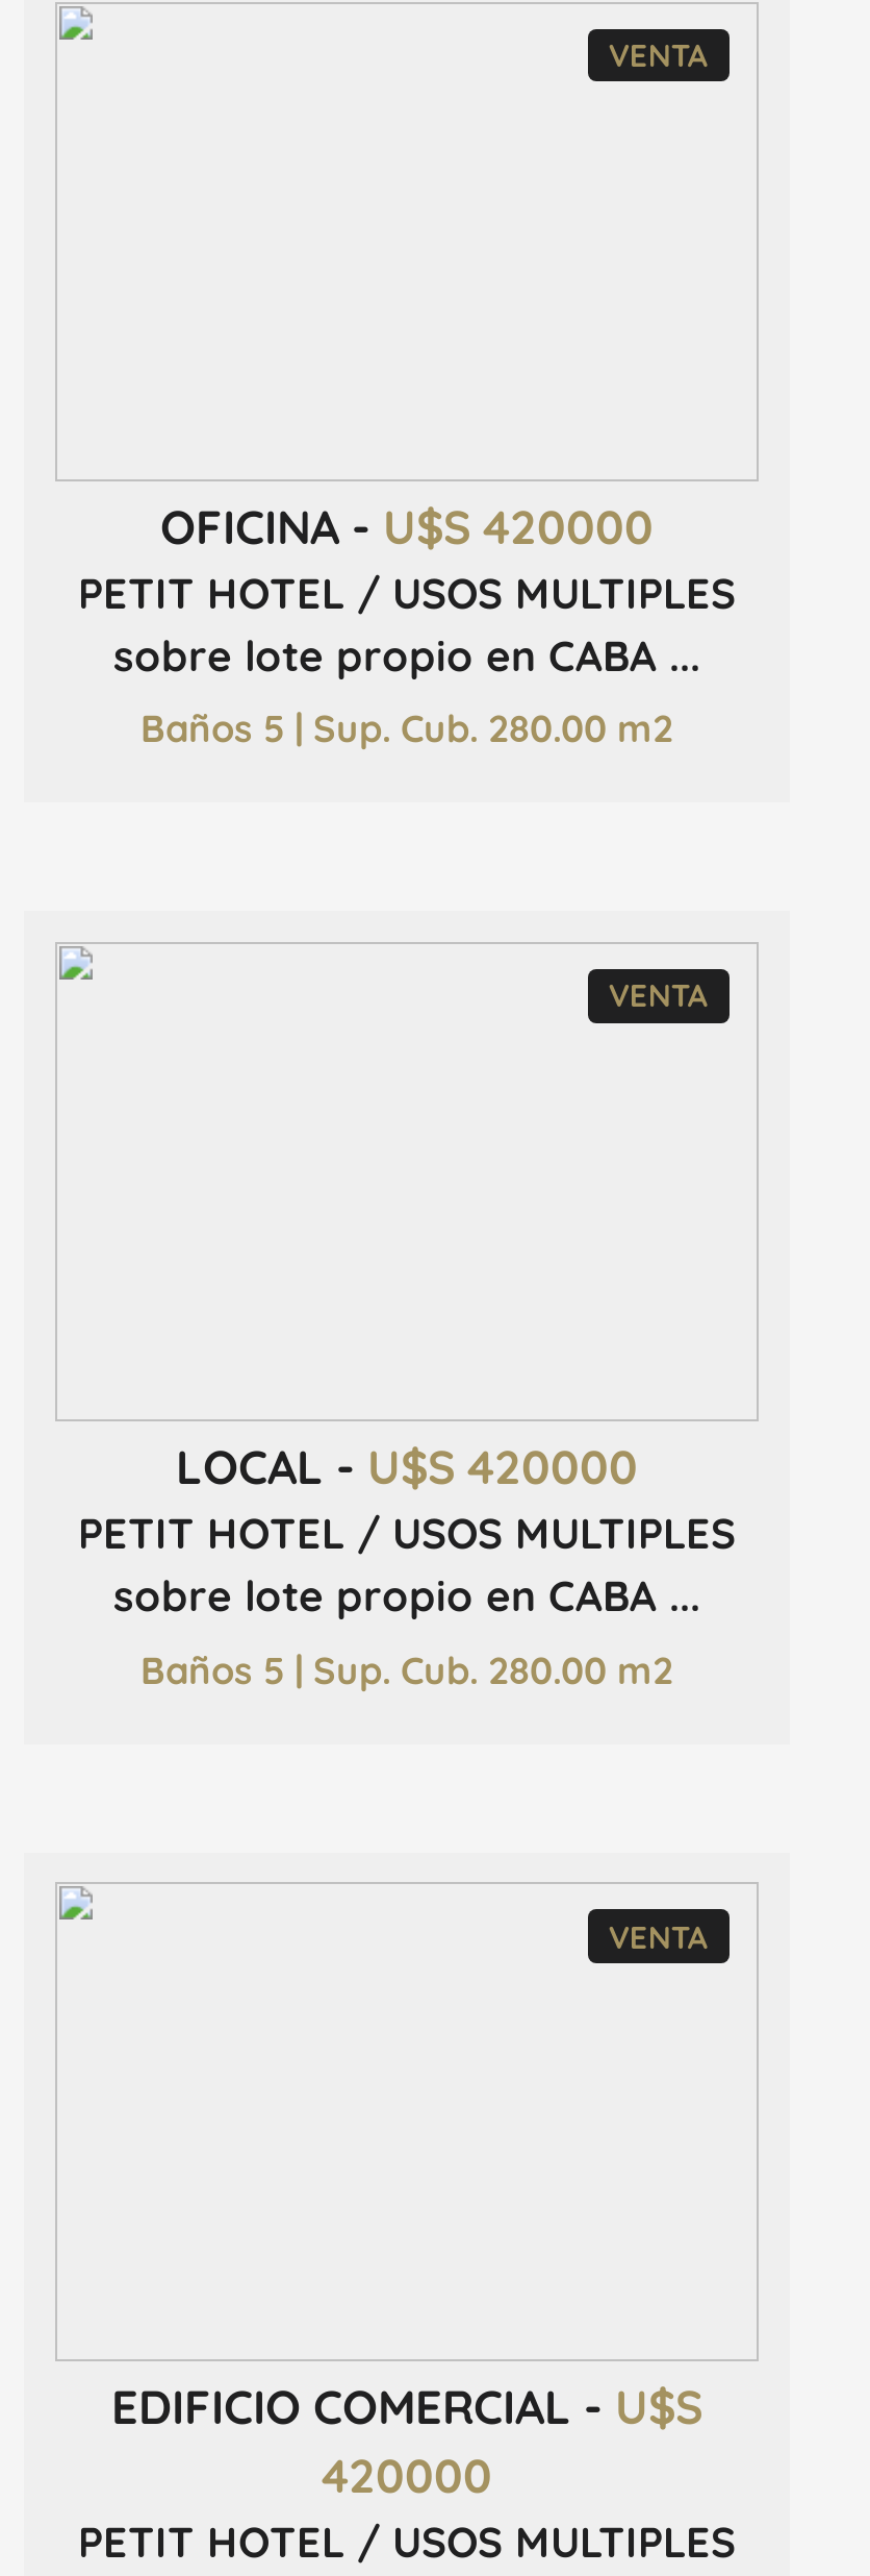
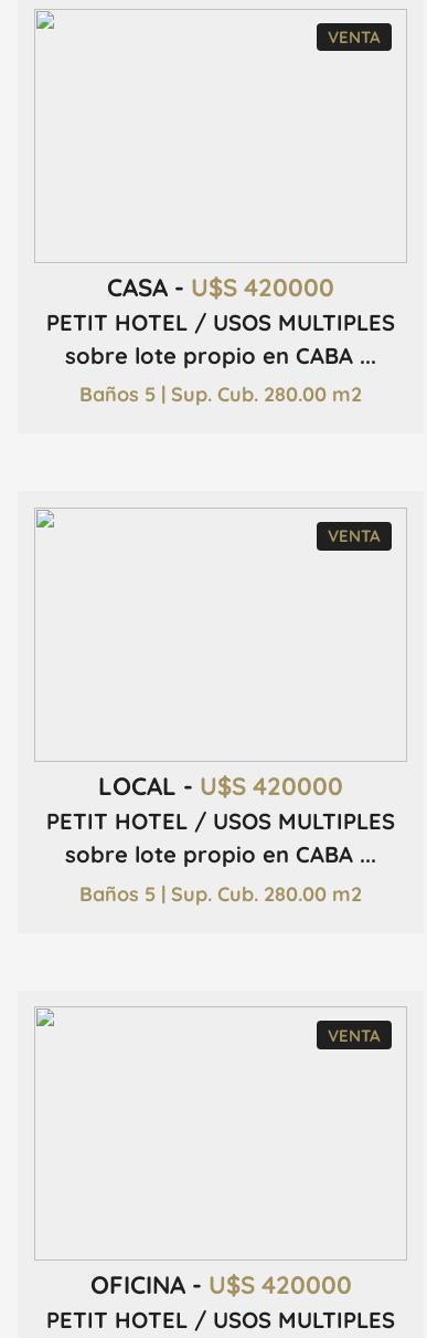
- OFICINA - U$S 420000
+ CASA - U$S 420000

- EDIFICIO COMERCIAL - U$S
- 420000
+ OFICINA - U$S 420000
